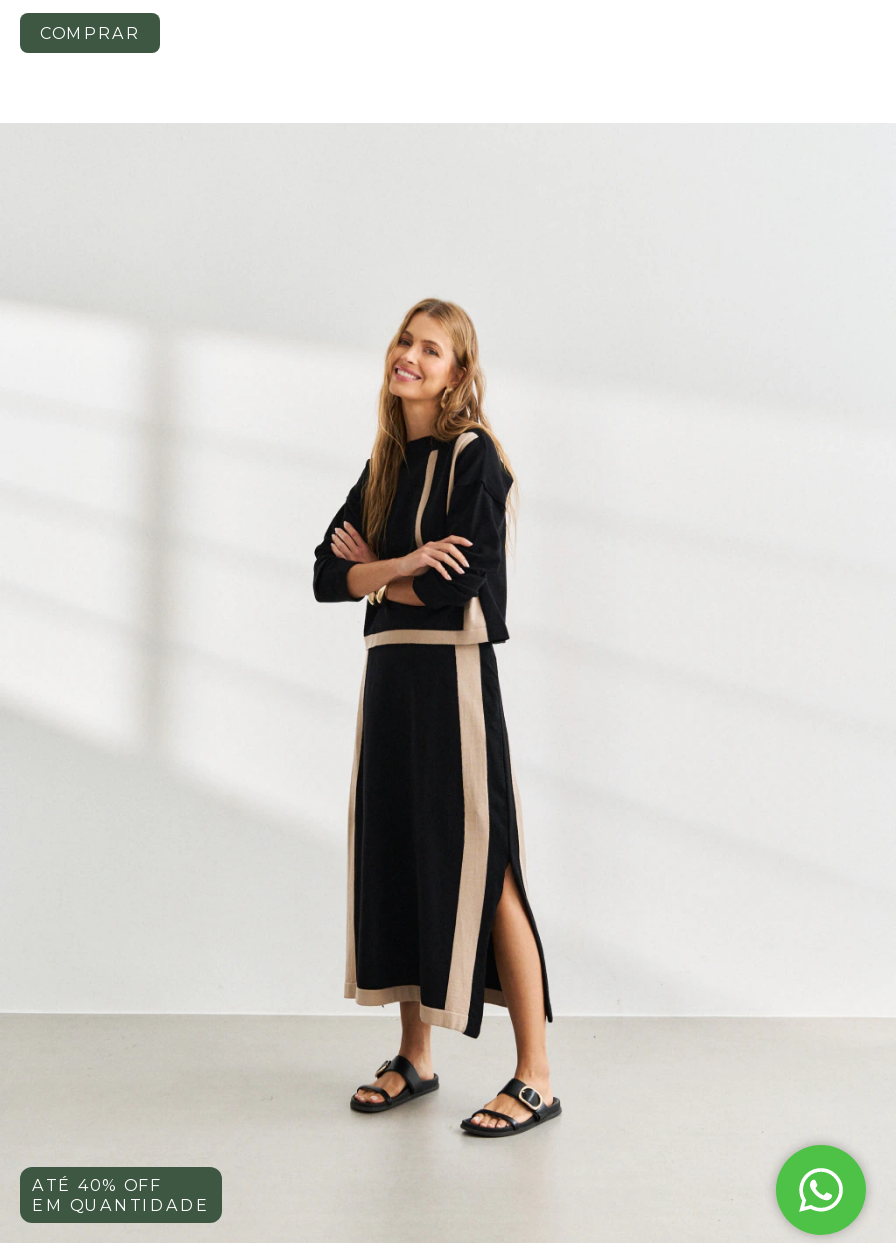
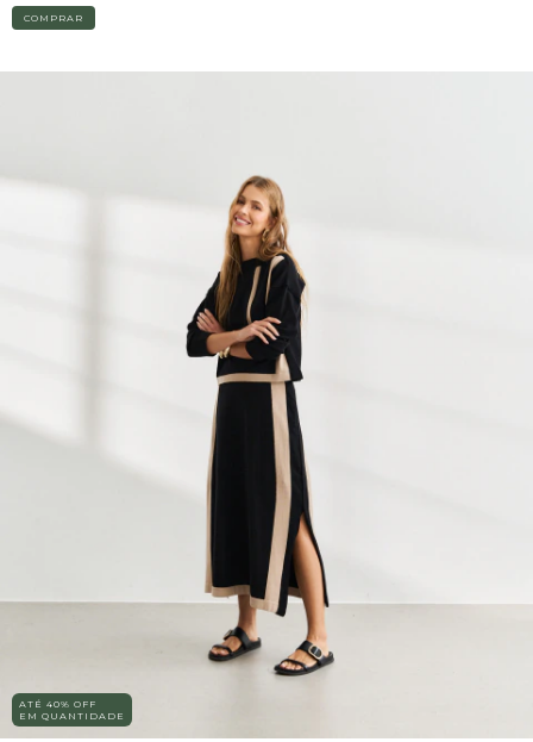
- [image]
